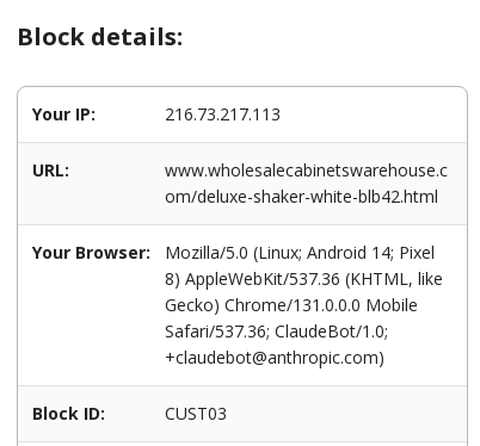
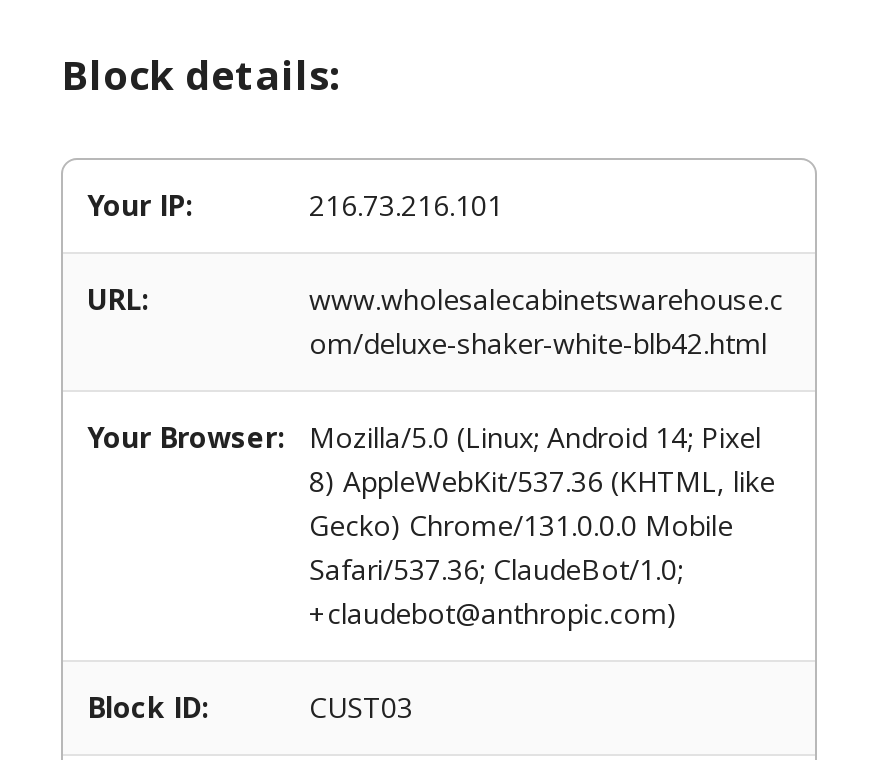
- 216.73.217.113
+ 216.73.216.101
